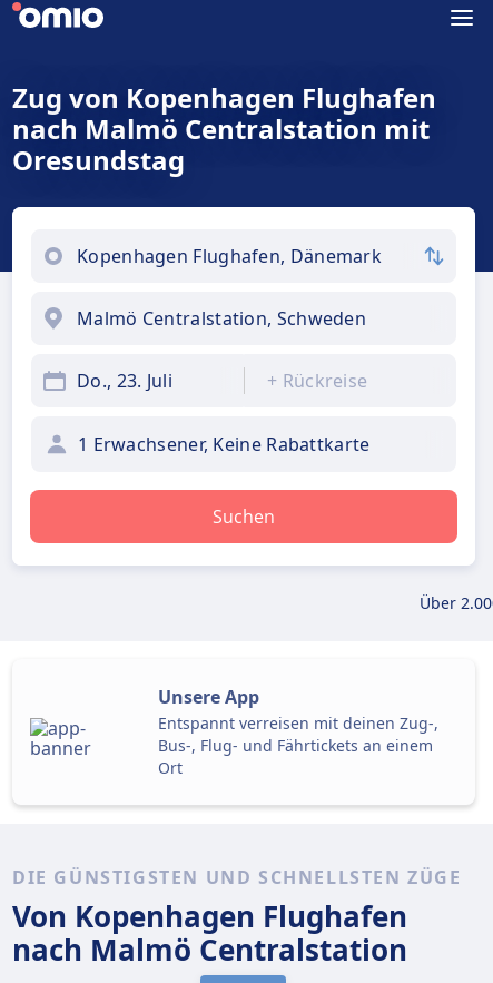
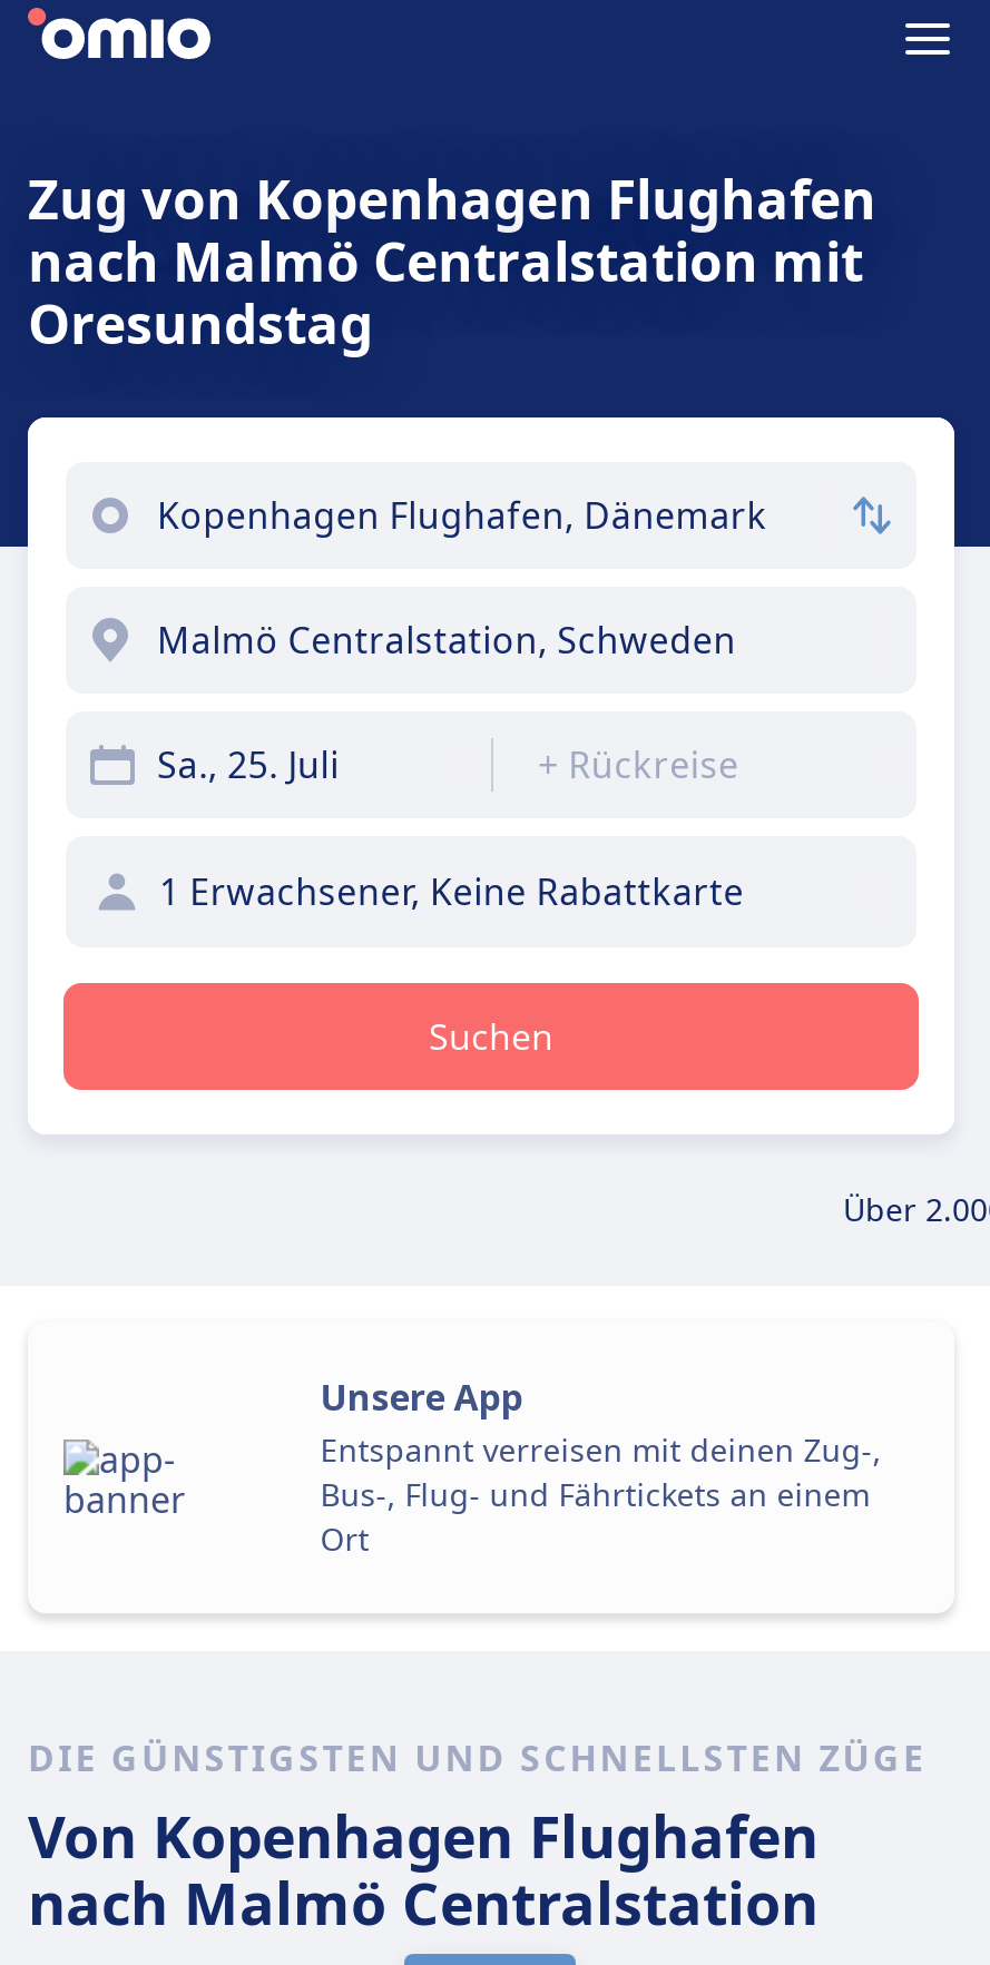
- Do., 23. Juli
+ Sa., 25. Juli
